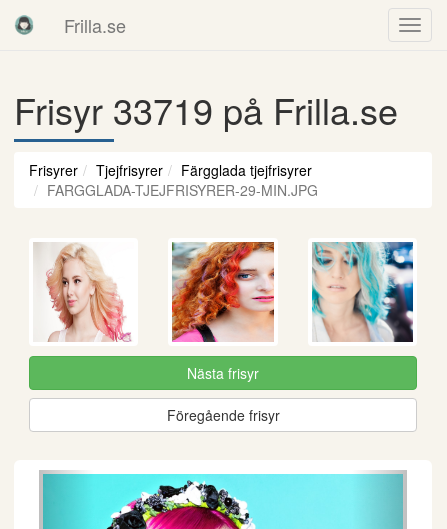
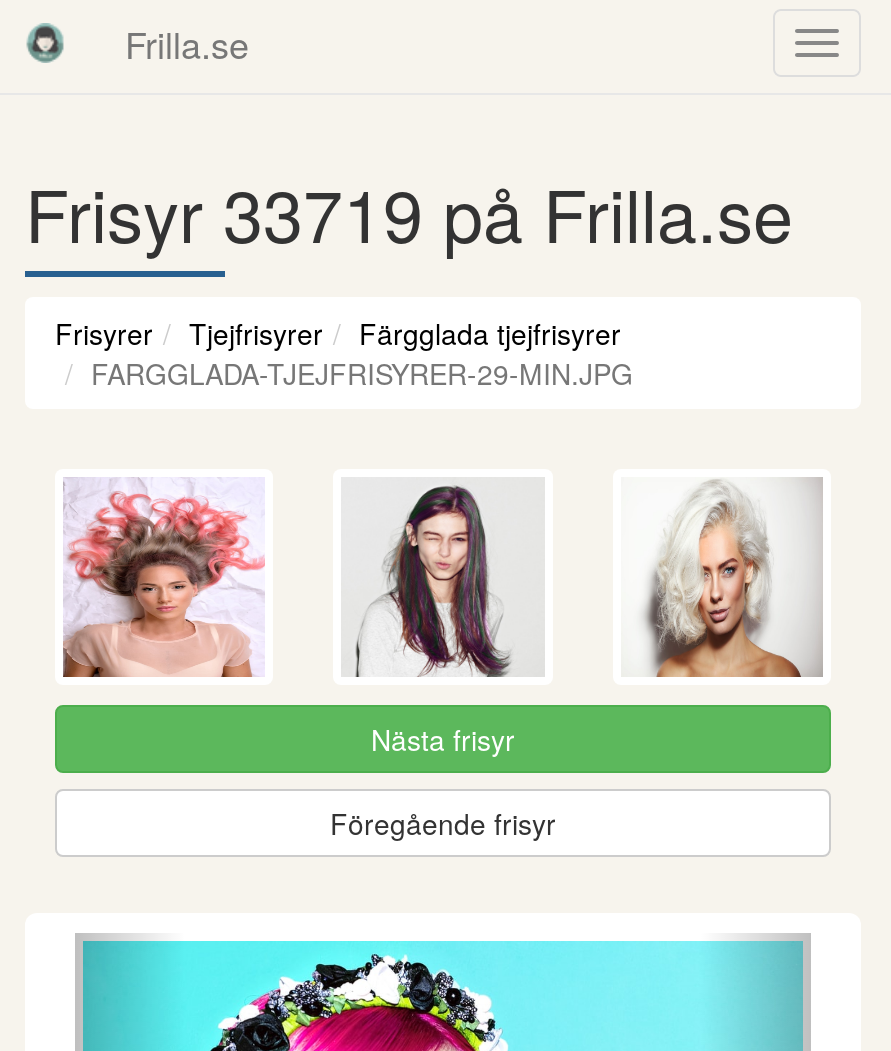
- [image]
+ [image]

- [image]
+ [image]

- [image]
+ [image]
